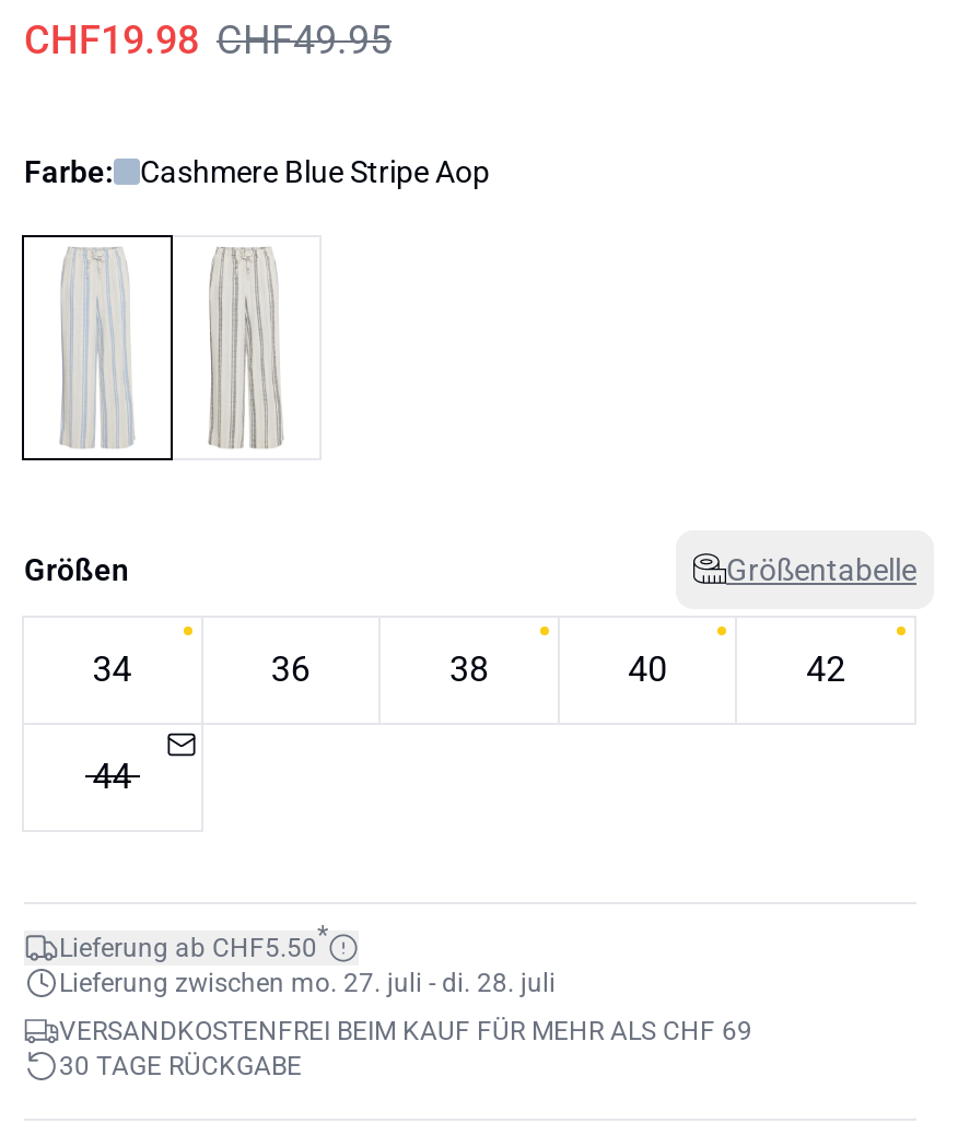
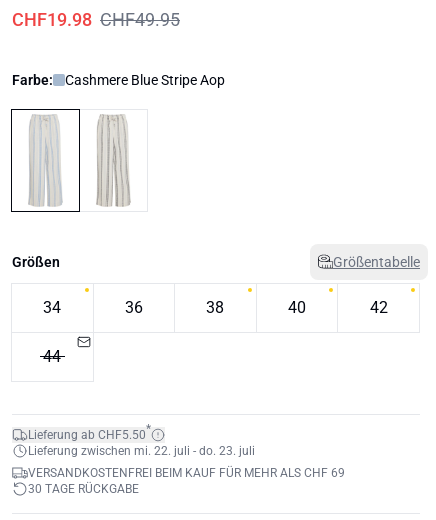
- Lieferung zwischen mo. 27. juli - di. 28. juli
+ Lieferung zwischen mi. 22. juli - do. 23. juli
